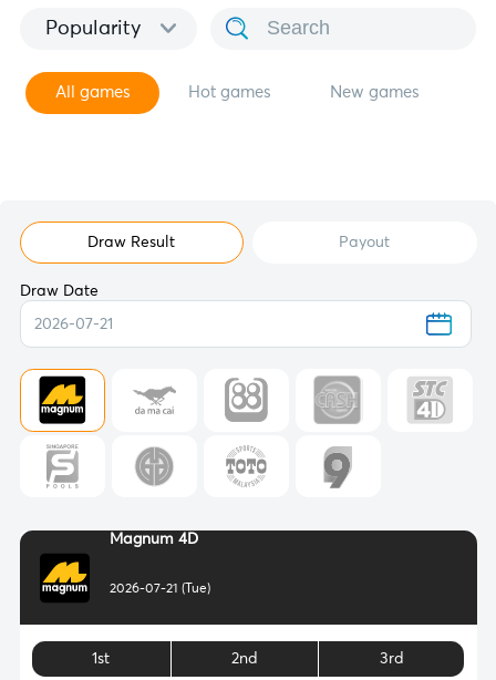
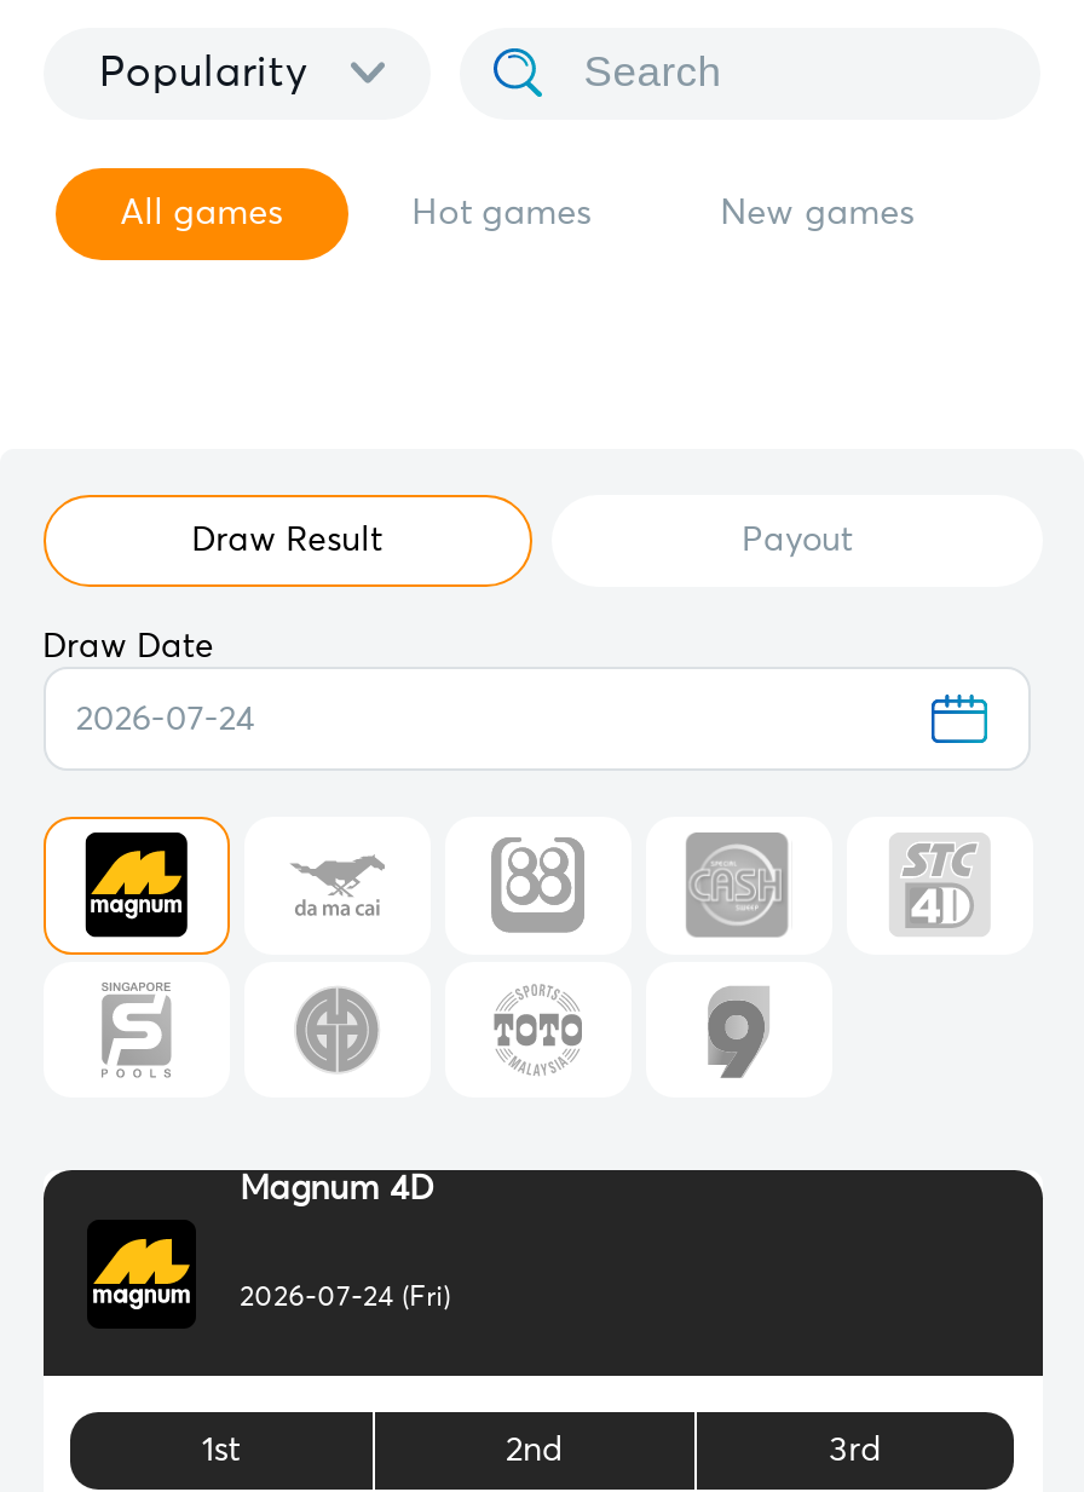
- 2026-07-21
+ 2026-07-24

- 2026-07-21 (Tue)
+ 2026-07-24 (Fri)
